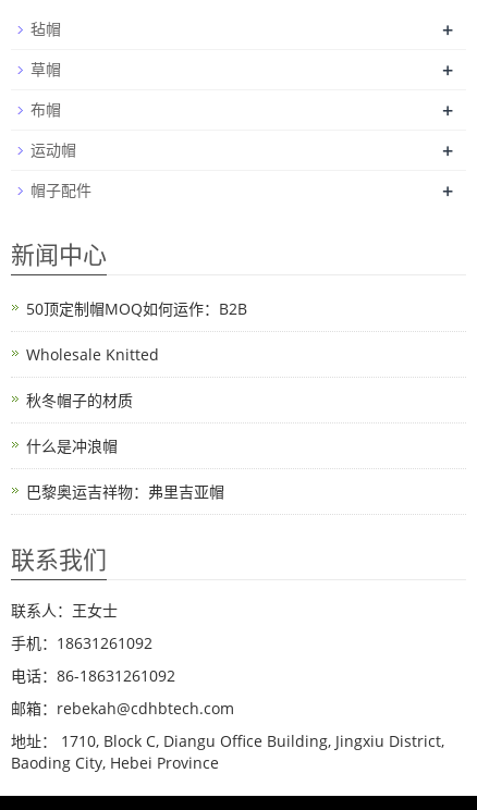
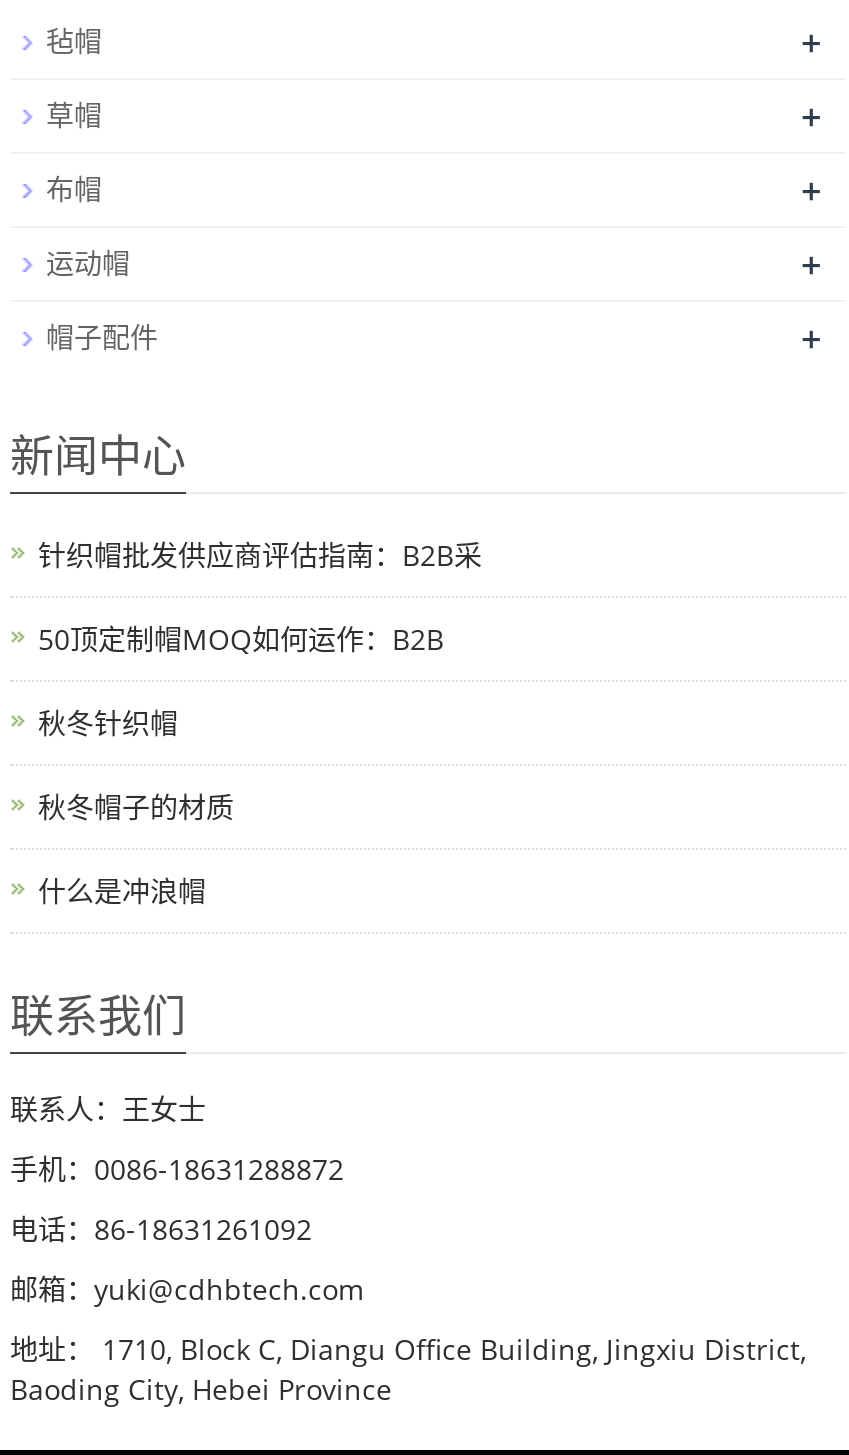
+ 针织帽批发供应商评估指南：B2B采

moved down: 50顶定制帽MOQ如何运作：B2B

- Wholesale Knitted
+ 秋冬针织帽

moved down: 秋冬帽子的材质 | 什么是冲浪帽

- 巴黎奥运吉祥物：弗里吉亚帽

- 手机：18631261092
+ 手机：0086-18631288872

- 邮箱：rebekah@cdhbtech.com
+ 邮箱：yuki@cdhbtech.com
